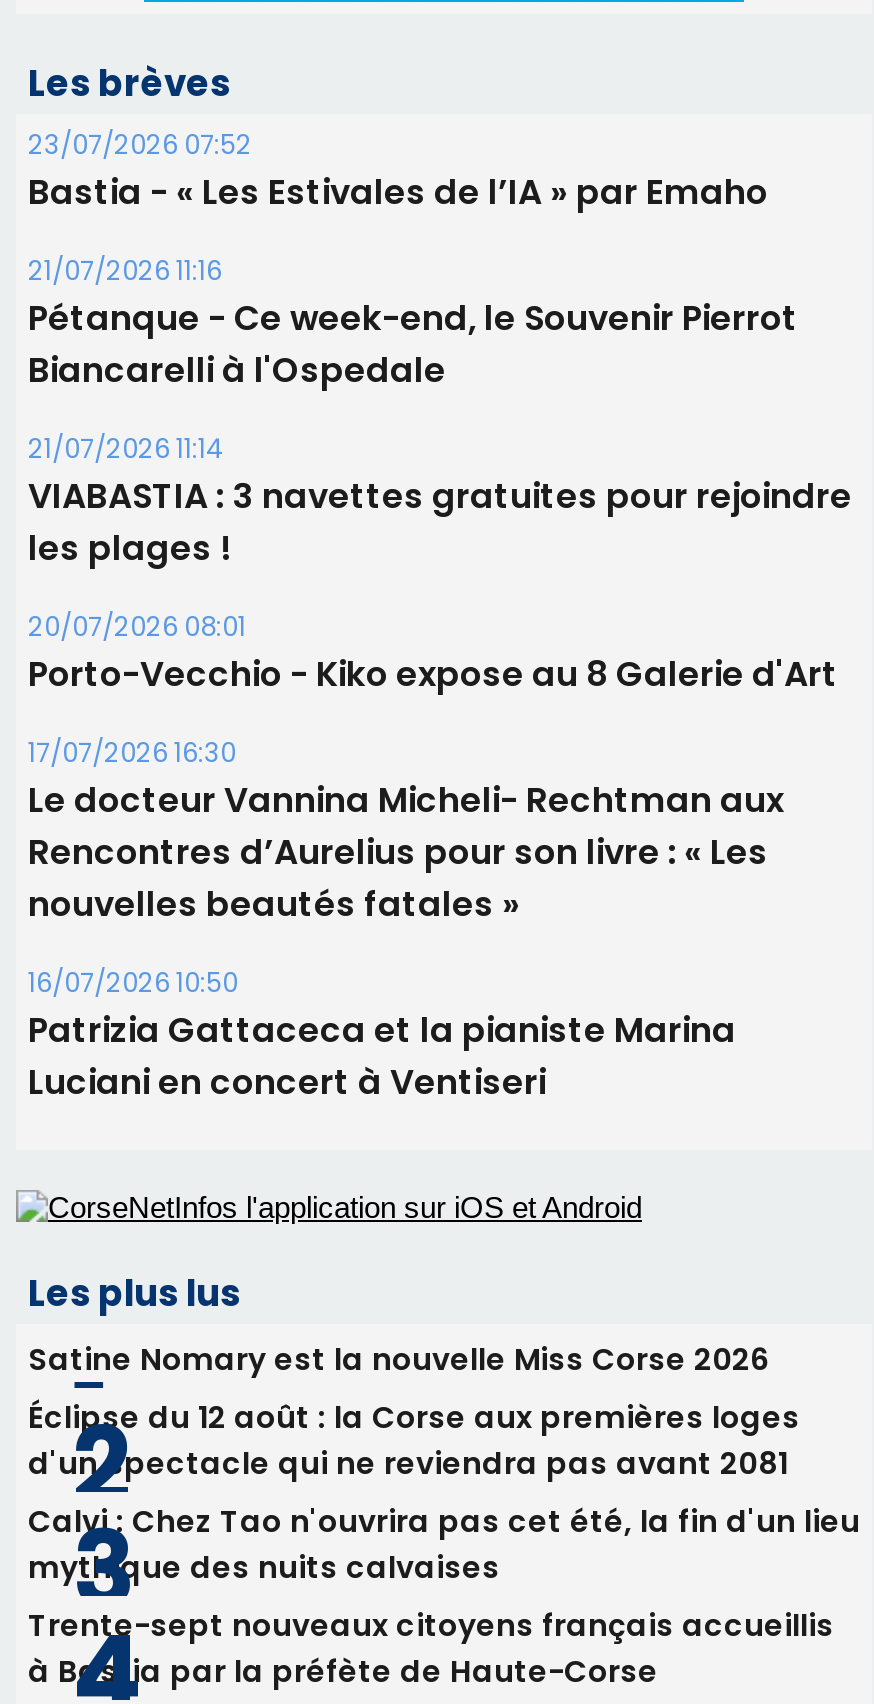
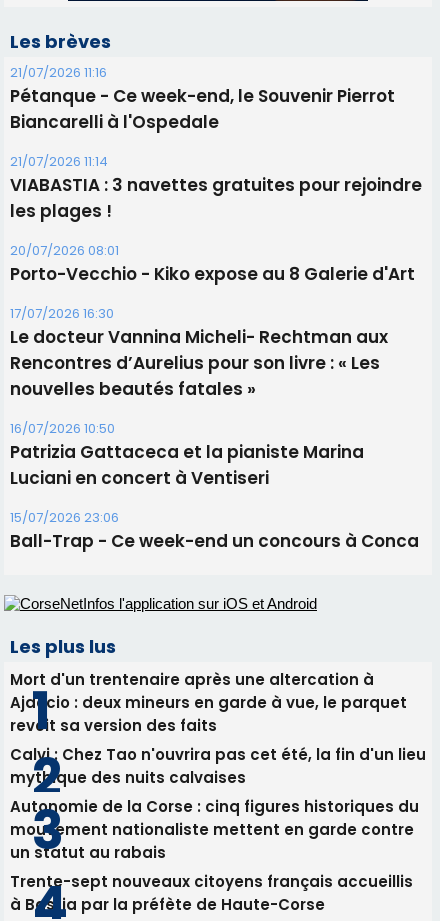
- 23/07/2026 07:52
- Bastia - « Les Estivales de l’IA » par Emaho

moved up: 21/07/2026 11:16 | Pétanque - Ce week-end, le Souvenir Pierrot | Biancarelli à l'Ospedale | ... | Patrizia Gattaceca et la pianiste Marina | Luciani en concert à Ventiseri

+ 15/07/2026 23:06
+ Ball-Trap - Ce week-end un concours à Conca

- Satine Nomary est la nouvelle Miss Corse 2026
- Éclipse du 12 août : la Corse aux premières loges
- d'un spectacle qui ne reviendra pas avant 2081
+ Mort d'un trentenaire après une altercation à
+ Ajaccio : deux mineurs en garde à vue, le parquet
+ revoit sa version des faits

+ Autonomie de la Corse : cinq figures historiques du
+ mouvement nationaliste mettent en garde contre
+ un statut au rabais
